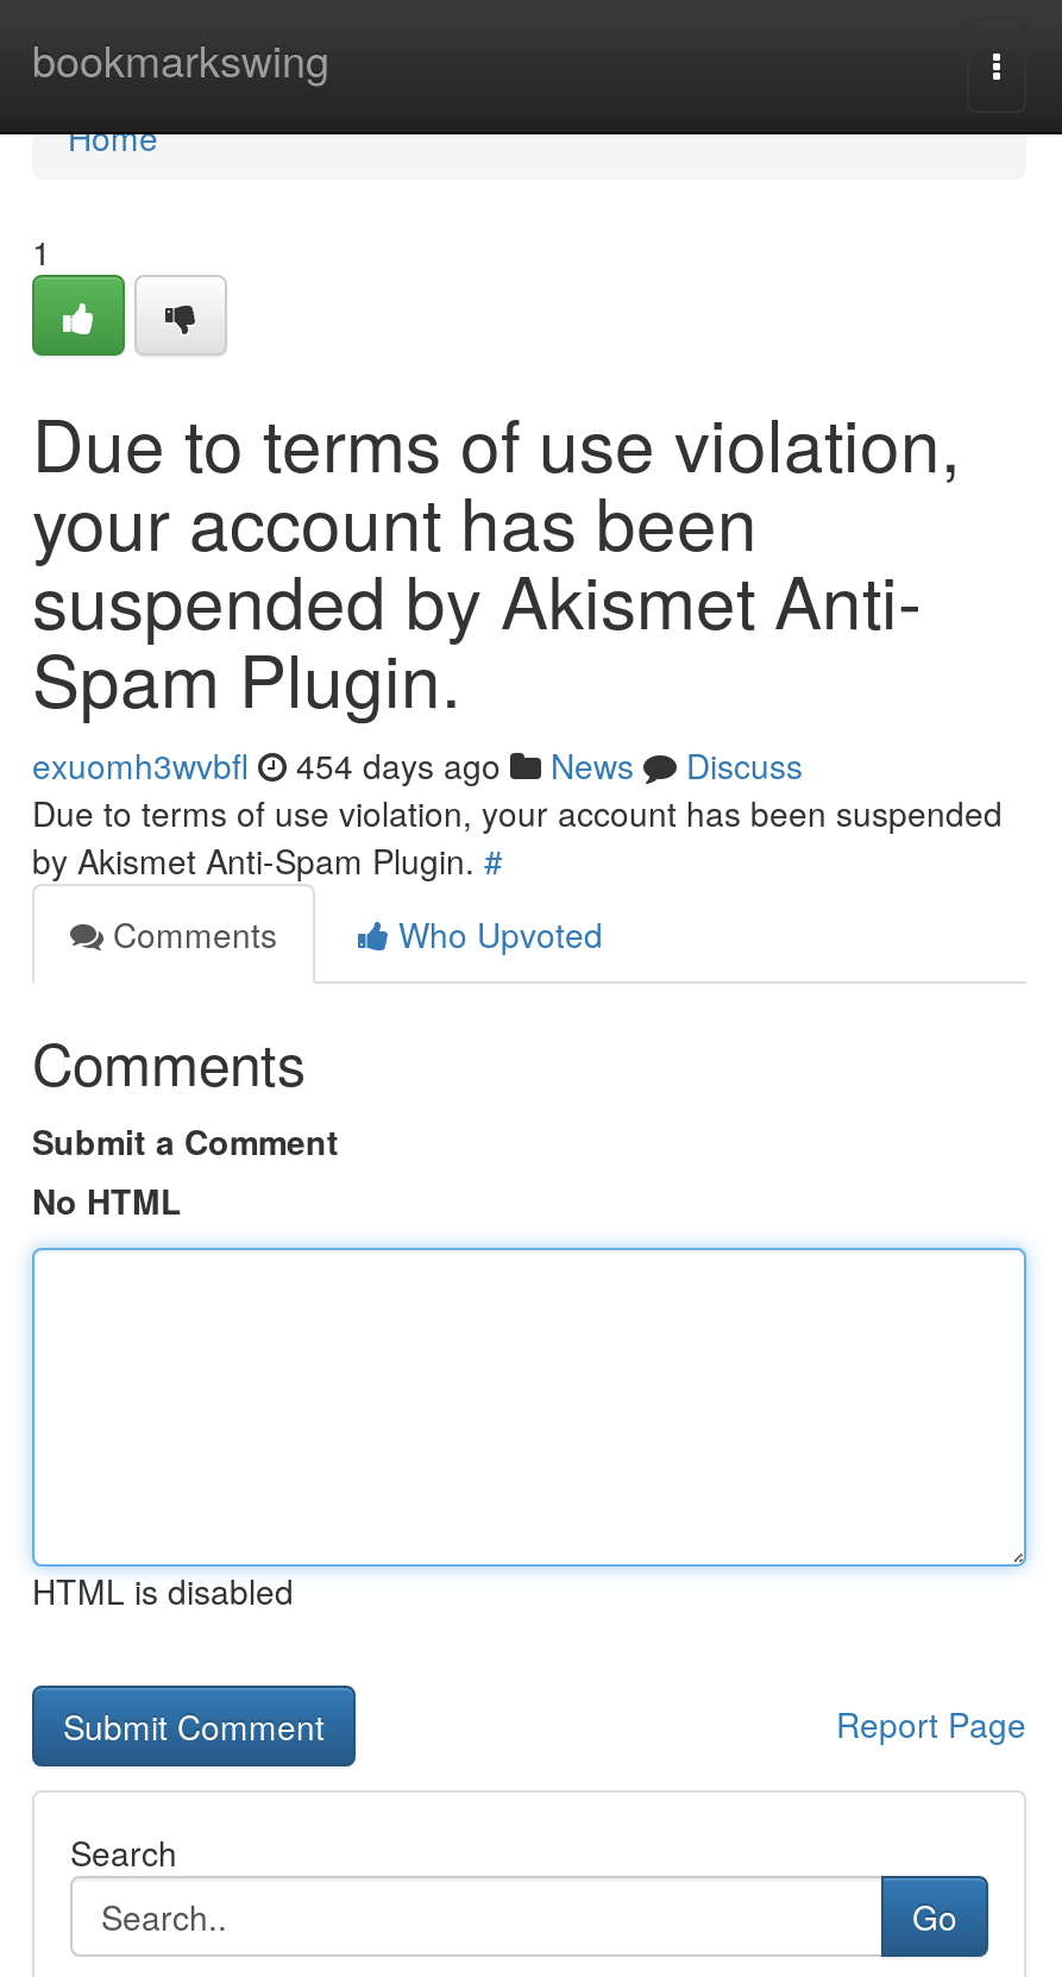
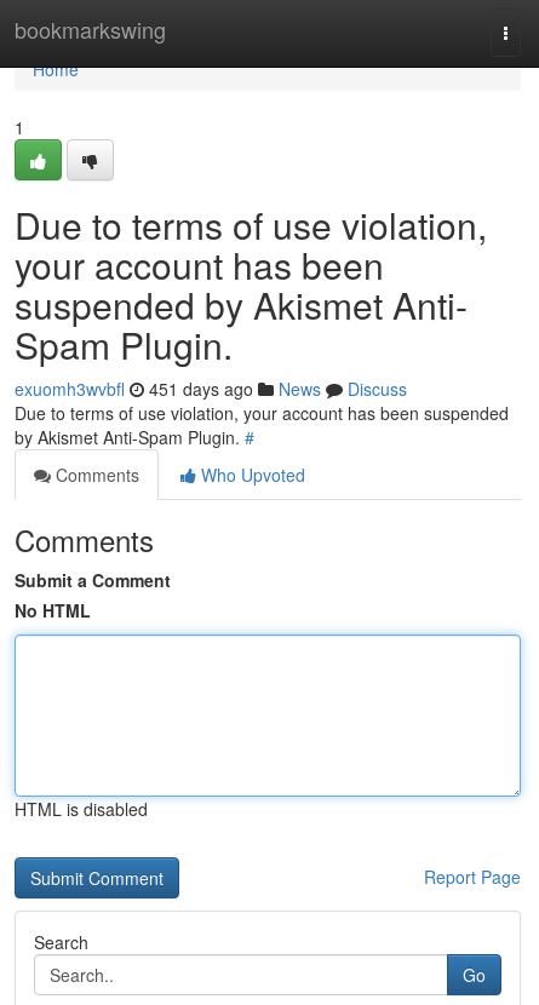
- exuomh3wvbfl 454 days ago News Discuss
+ exuomh3wvbfl 451 days ago News Discuss
